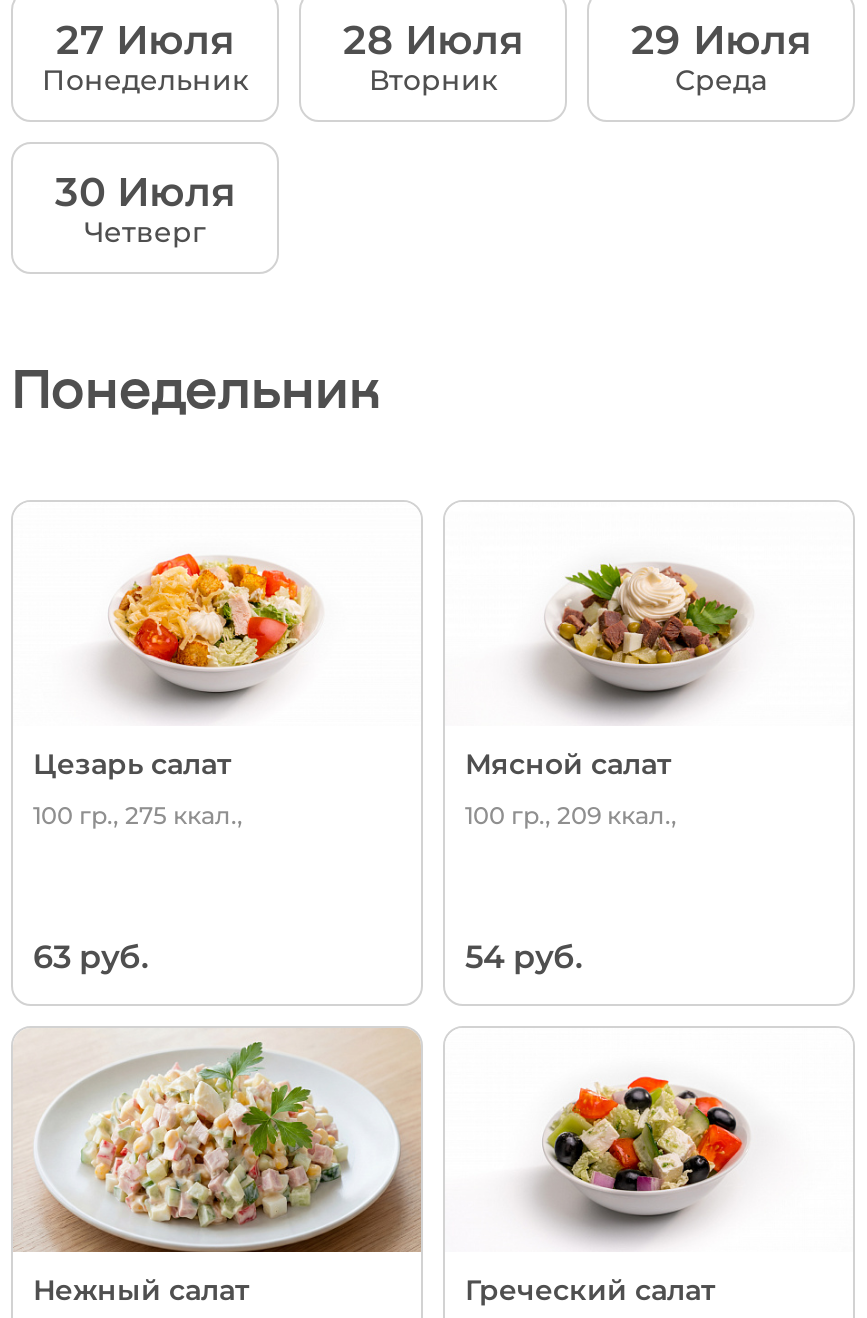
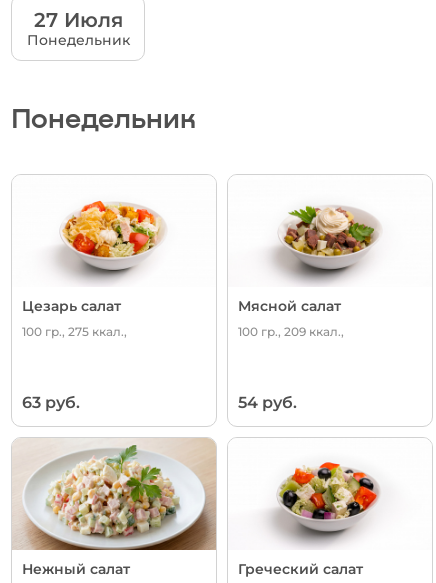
- 29 Июля
- Среда
- 30 Июля
- Четверг

- 28 Июля
- Вторник
